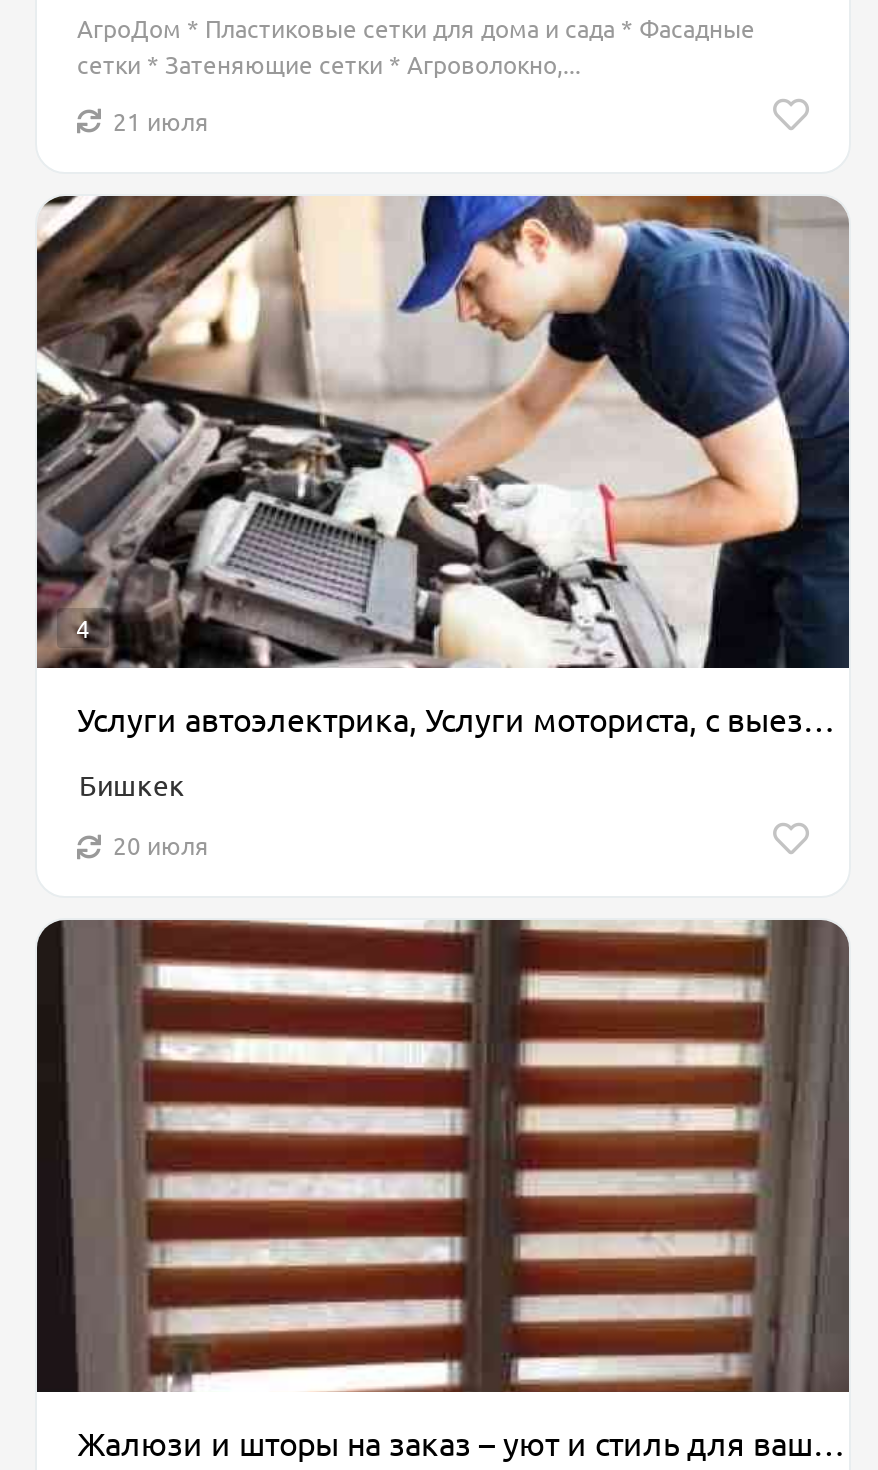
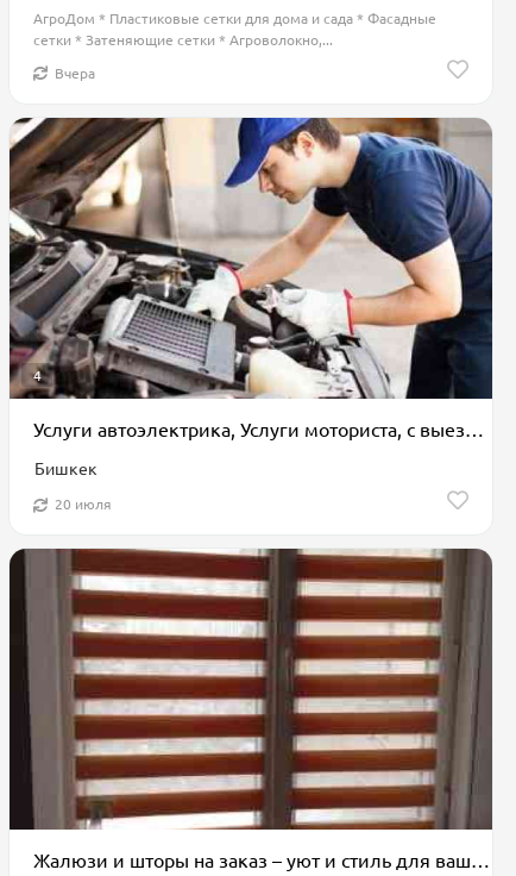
- 21 июля
+ Вчера
